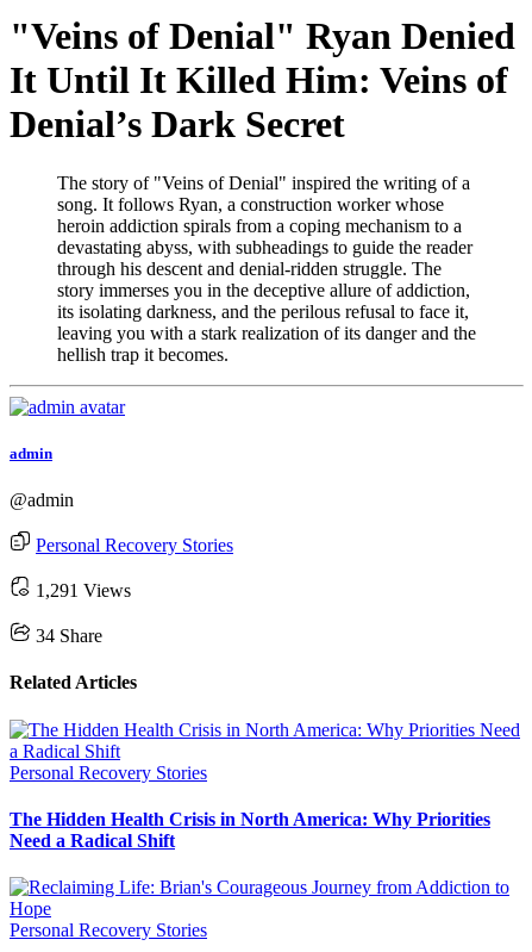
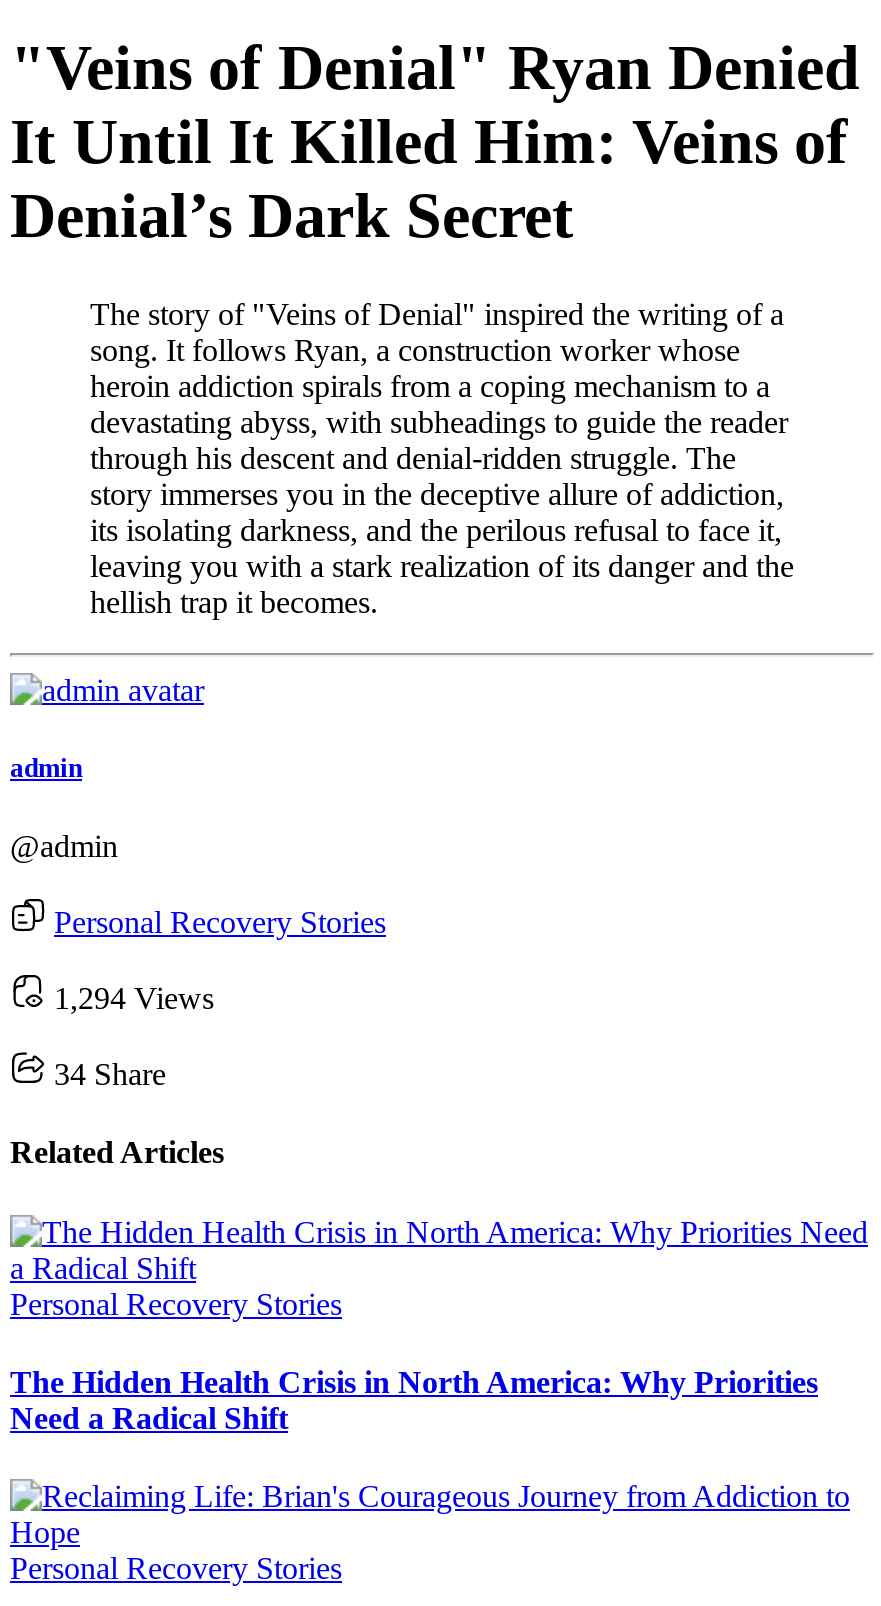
- 1,291 Views
+ 1,294 Views
